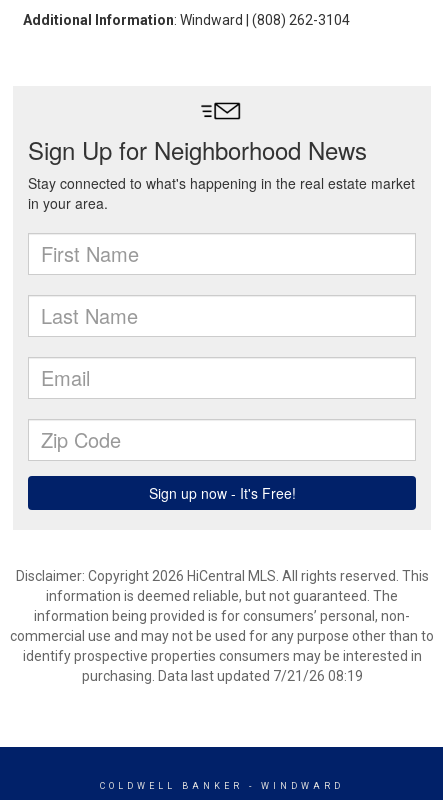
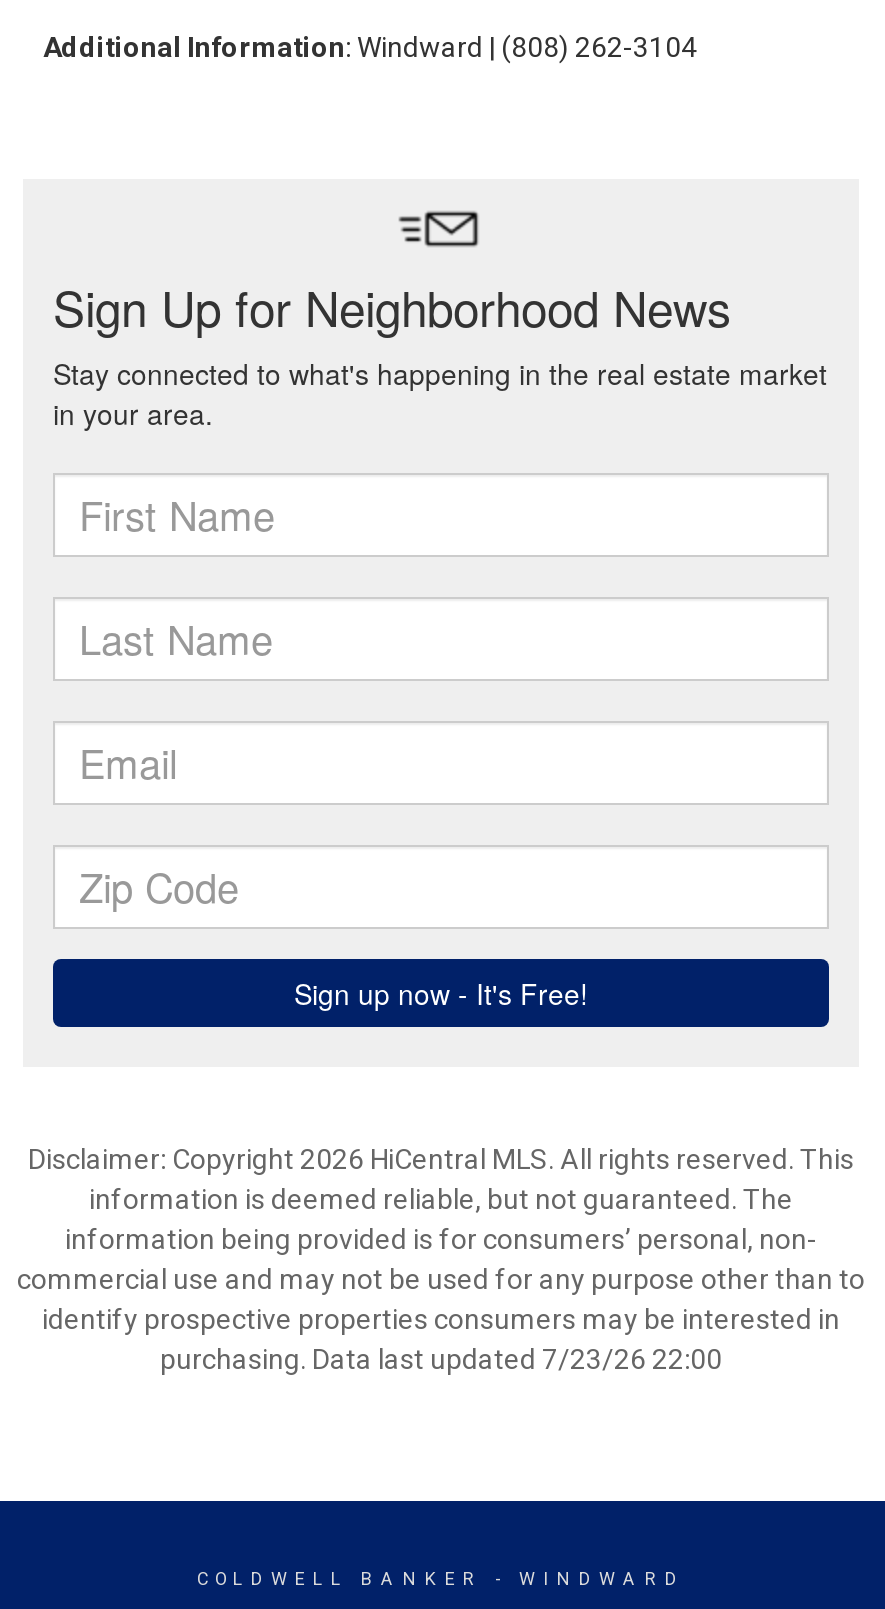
- purchasing. Data last updated 7/21/26 08:19
+ purchasing. Data last updated 7/23/26 22:00
